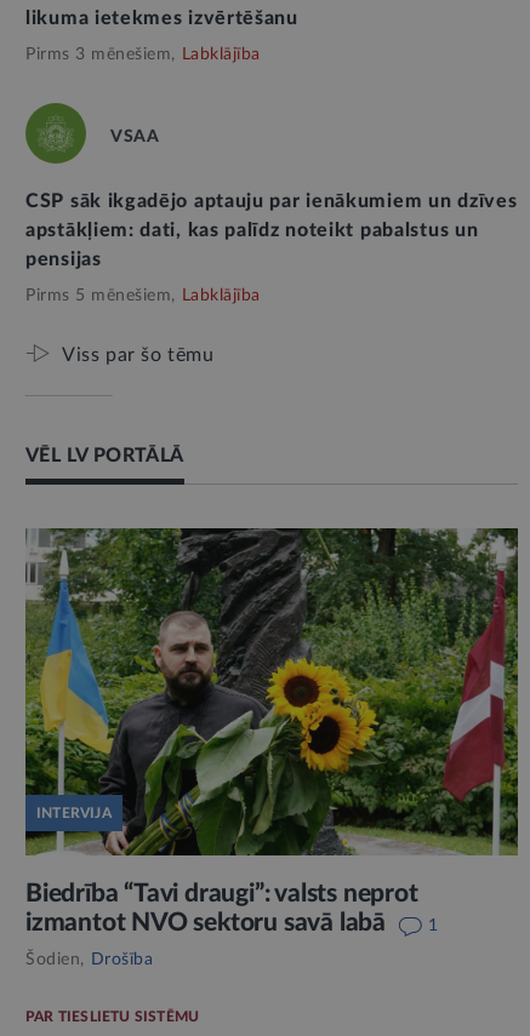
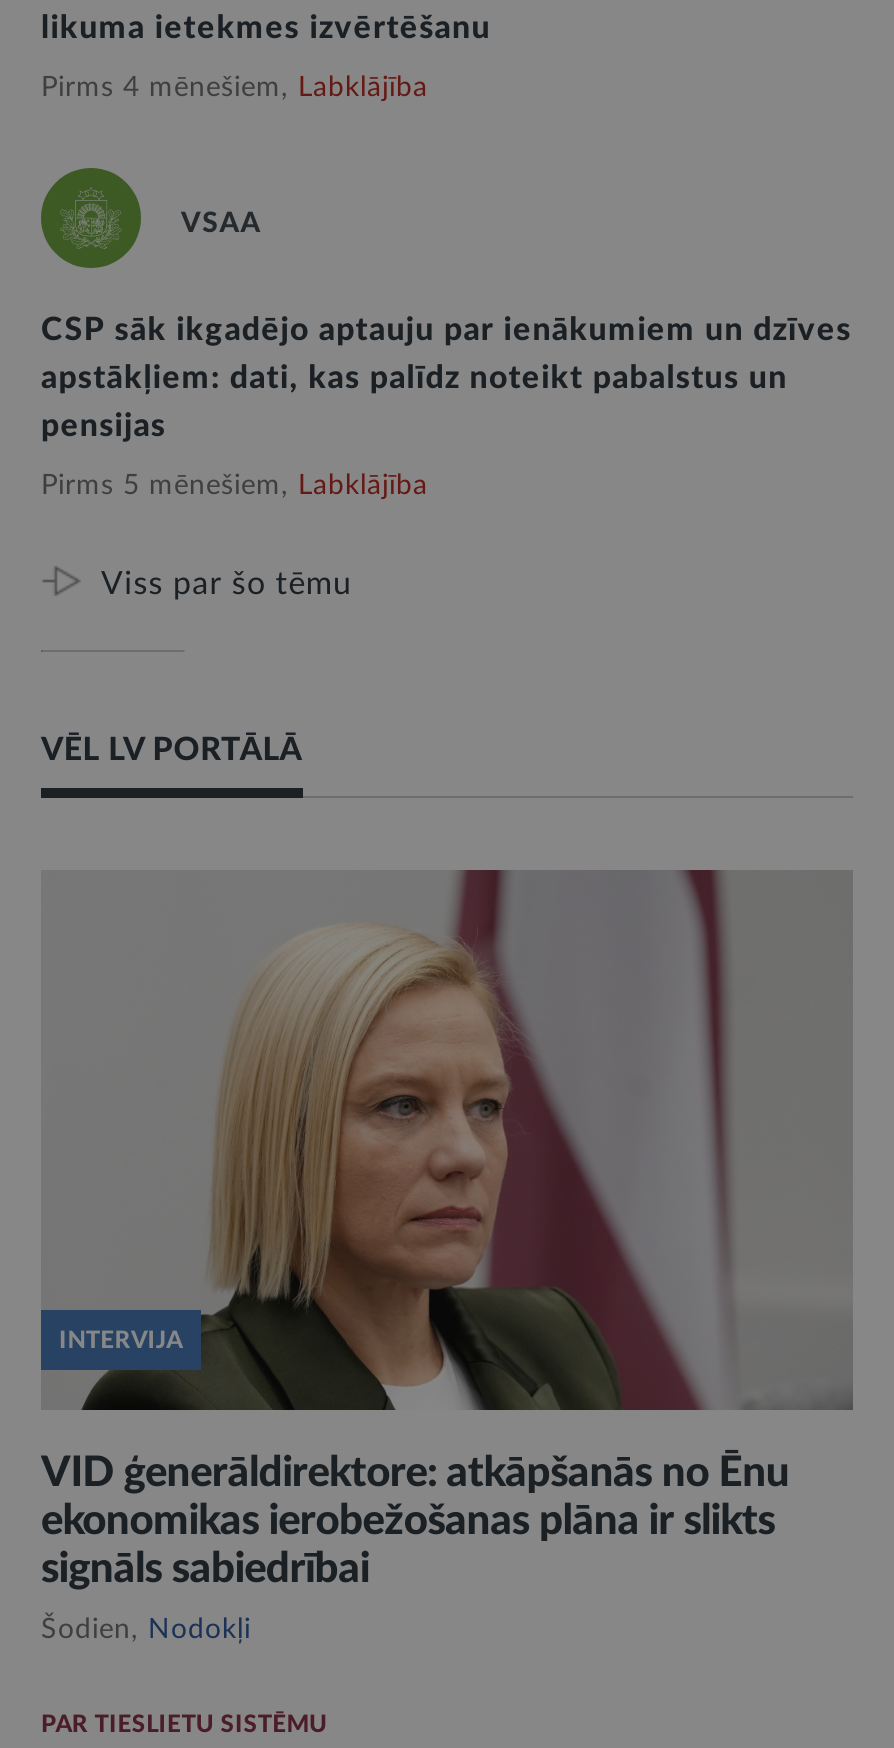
- Pirms 3 mēnešiem, Labklājība
+ Pirms 4 mēnešiem, Labklājība

- [image]
- Biedrība “Tavi draugi”: valsts neprot
- izmantot NVO sektoru savā labā
- 1
+ [image]
+ VID ģenerāldirektore: atkāpšanās no Ēnu
+ ekonomikas ierobežošanas plāna ir slikts
+ signāls sabiedrībai

- Šodien, Drošība
+ Šodien, Nodokļi
